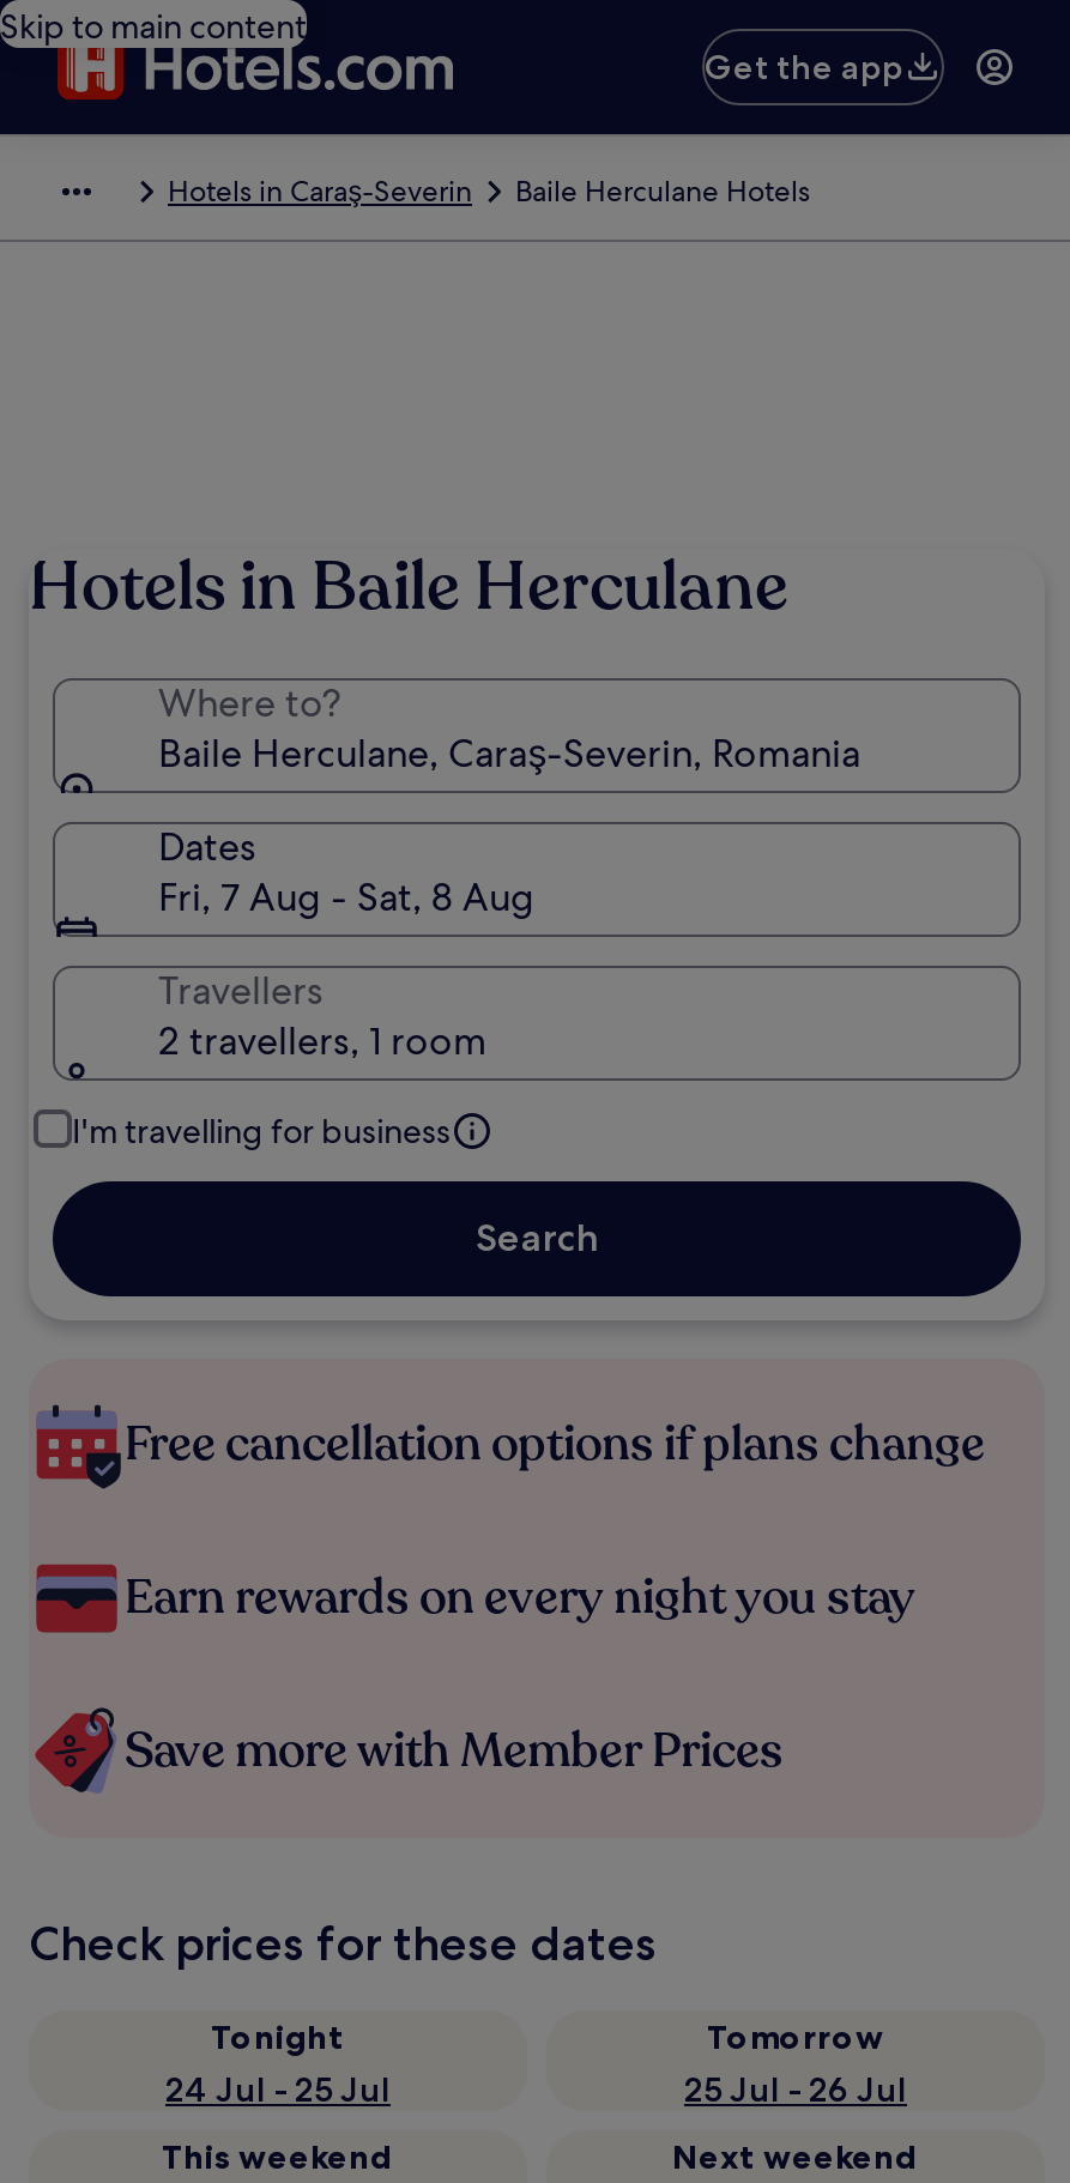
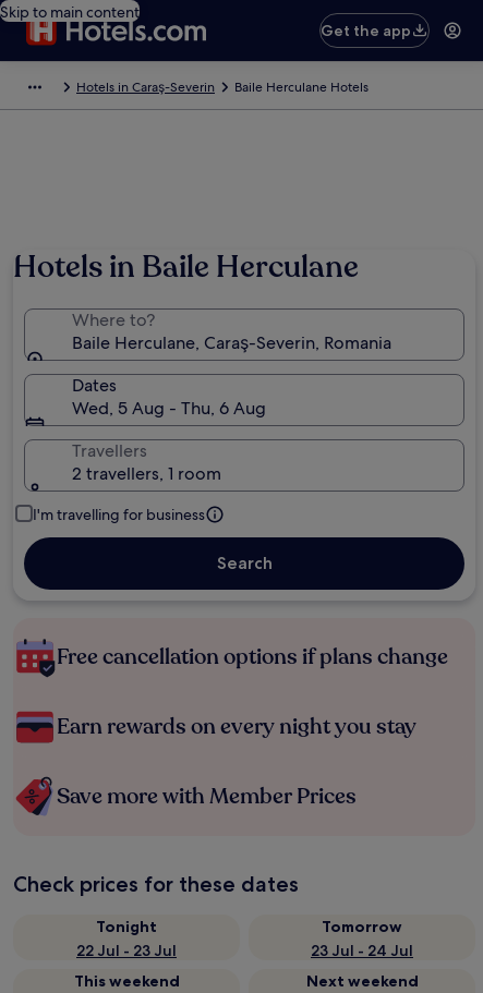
- Fri, 7 Aug - Sat, 8 Aug
+ Wed, 5 Aug - Thu, 6 Aug

- 24 Jul - 25 Jul
+ 22 Jul - 23 Jul

- 25 Jul - 26 Jul
+ 23 Jul - 24 Jul
